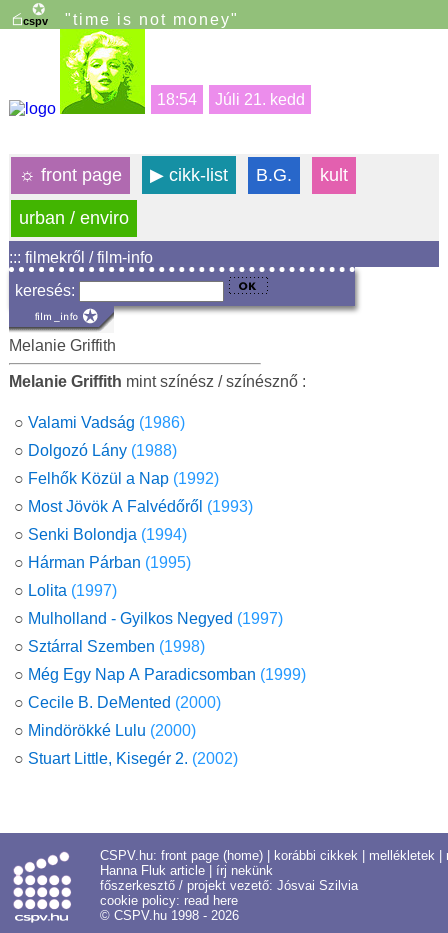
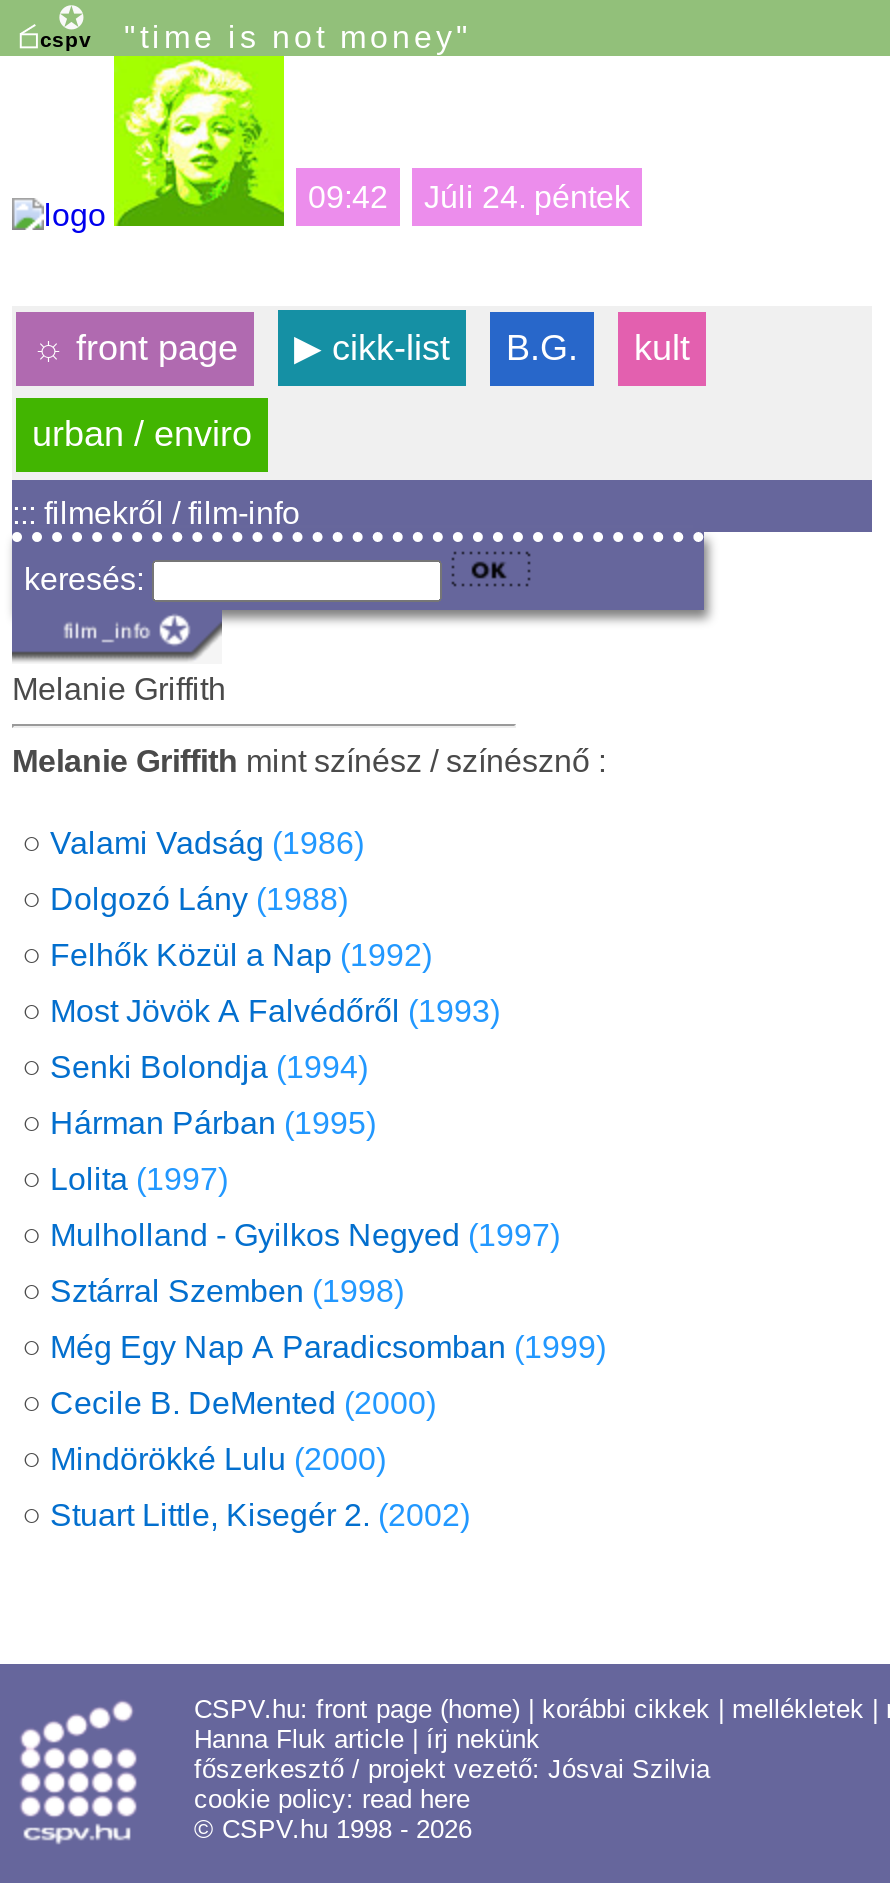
- 18:54
+ 09:42

- Júli 21. kedd
+ Júli 24. péntek
